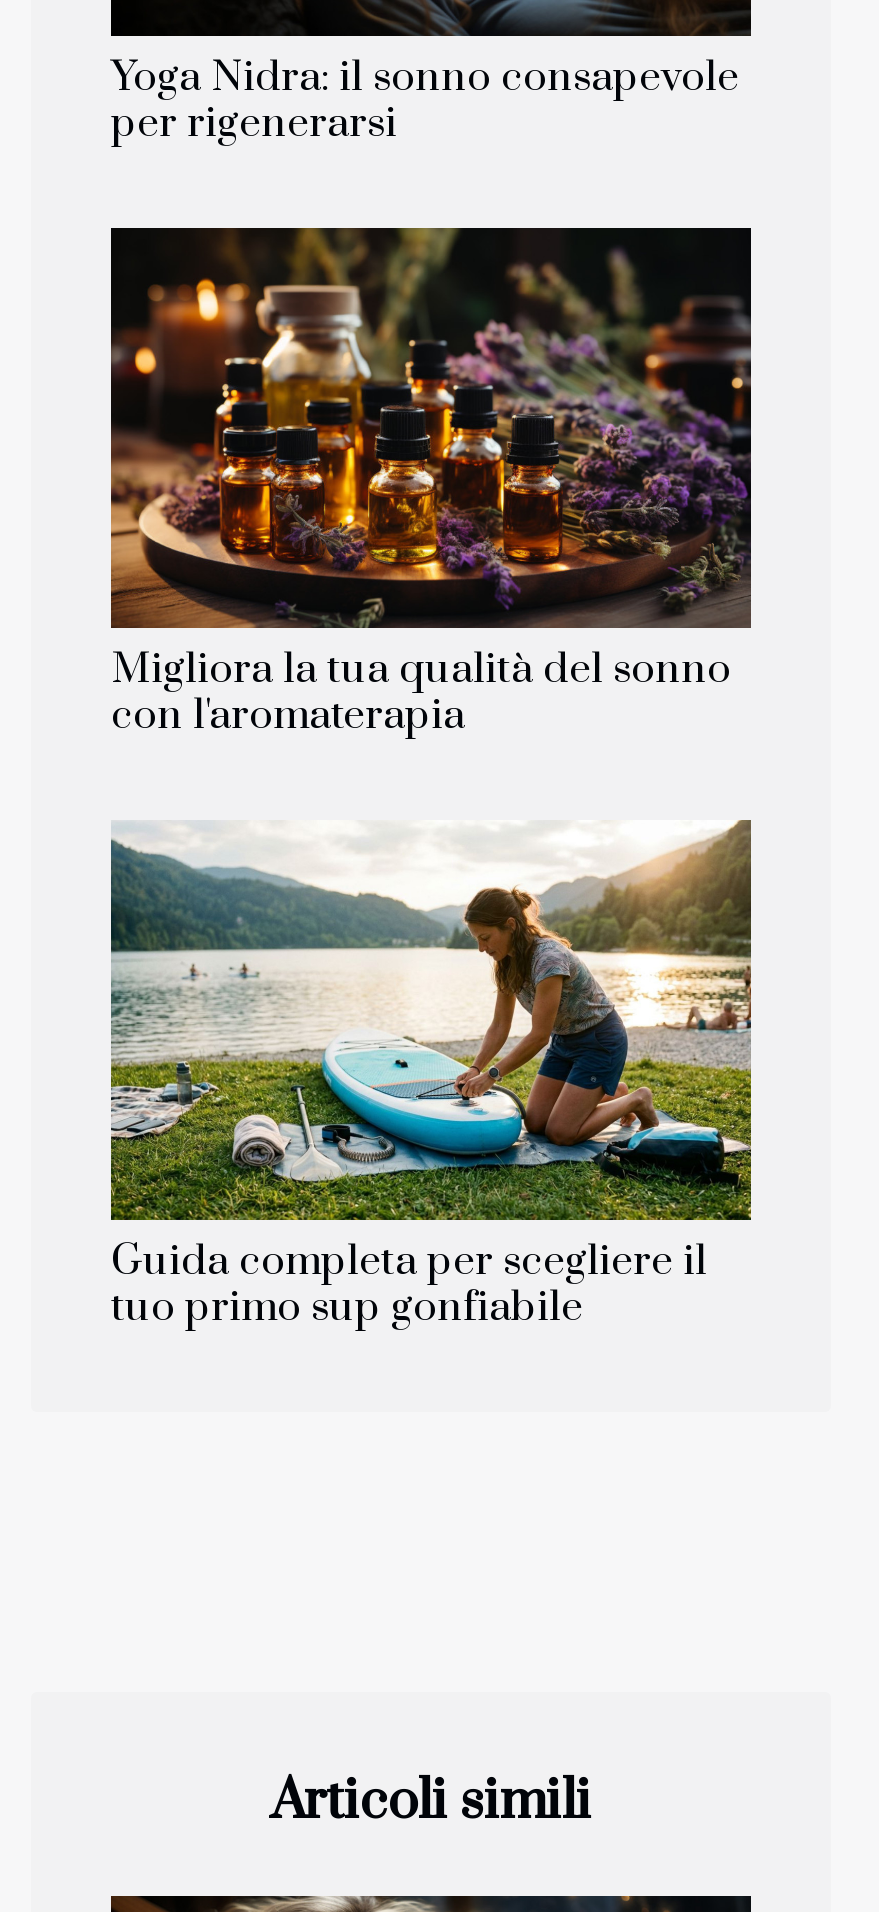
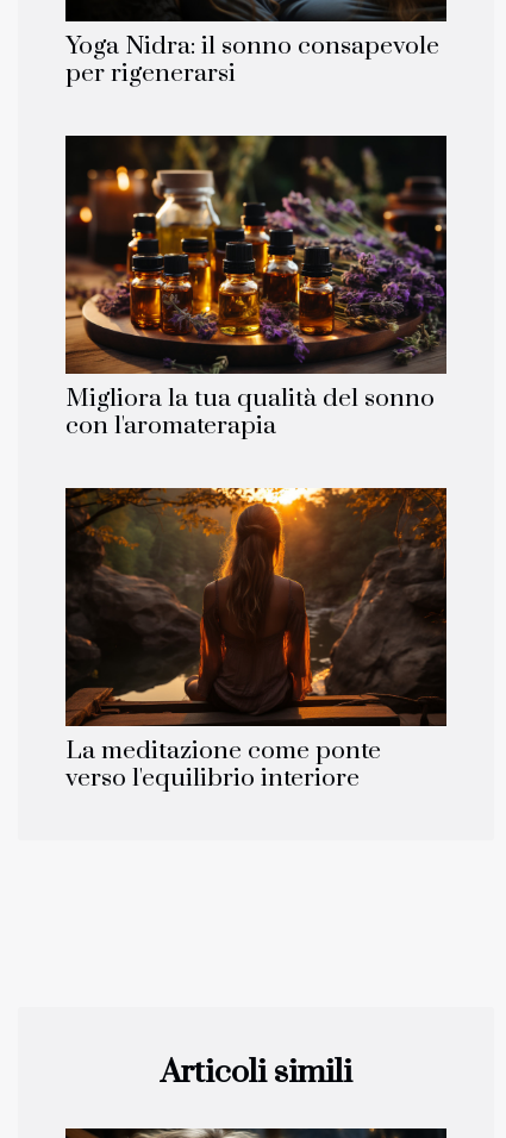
- [image]
- Guida completa per scegliere il
- tuo primo sup gonfiabile
+ [image]
+ La meditazione come ponte
+ verso l'equilibrio interiore
